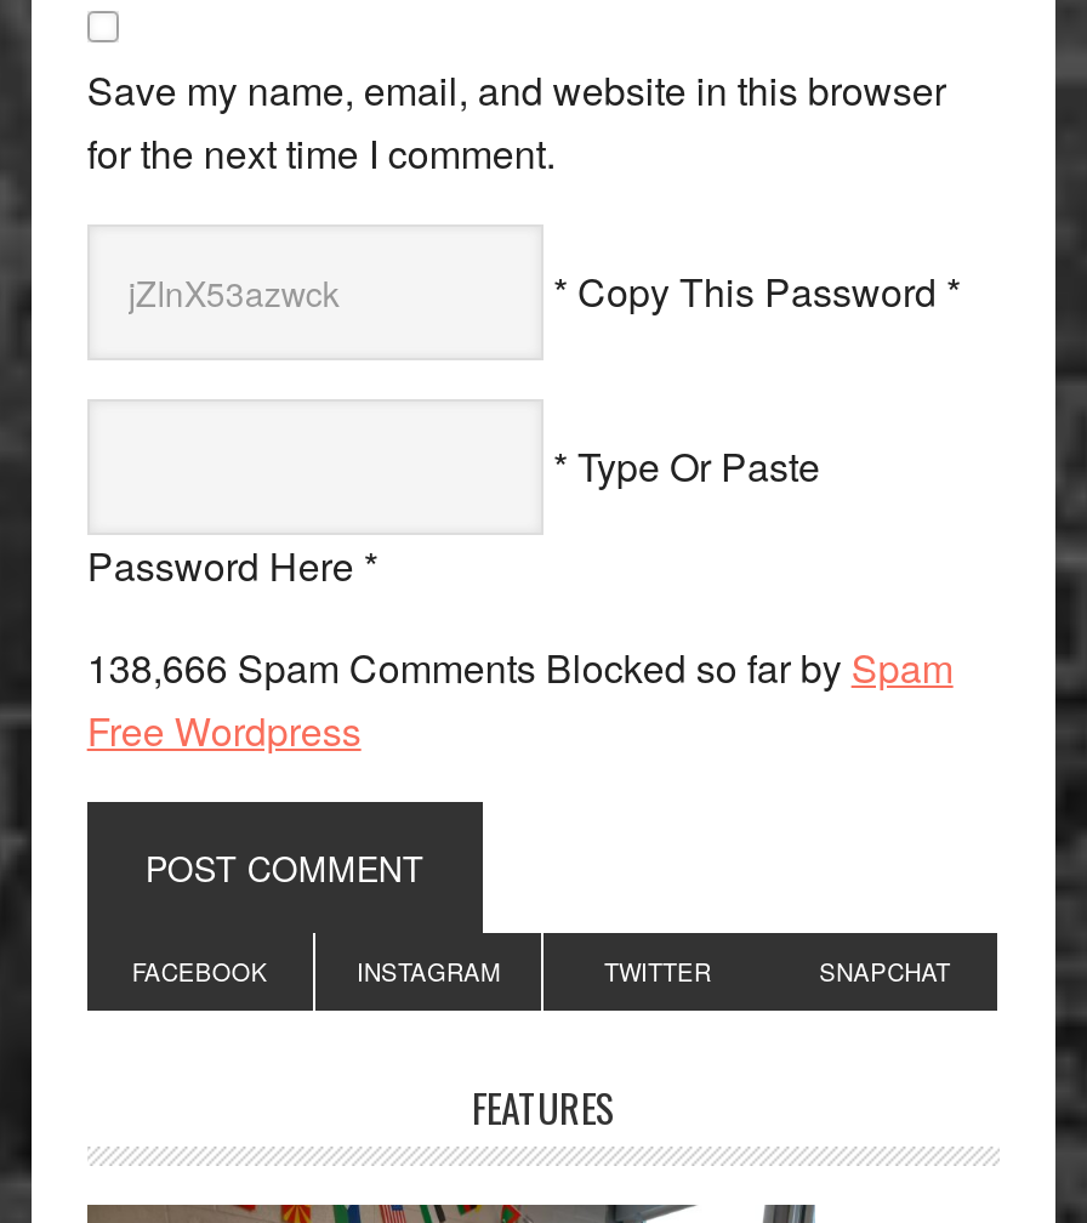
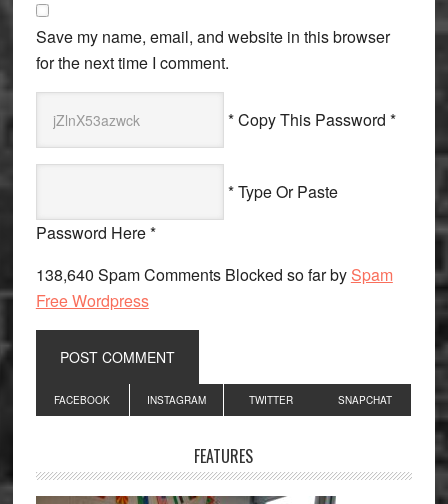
- 138,666 Spam Comments Blocked so far by Spam
+ 138,640 Spam Comments Blocked so far by Spam
